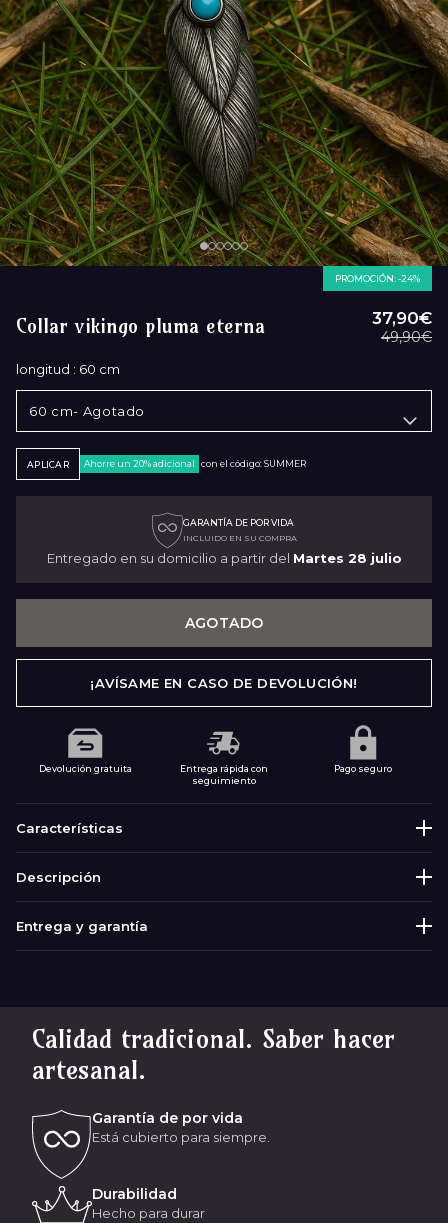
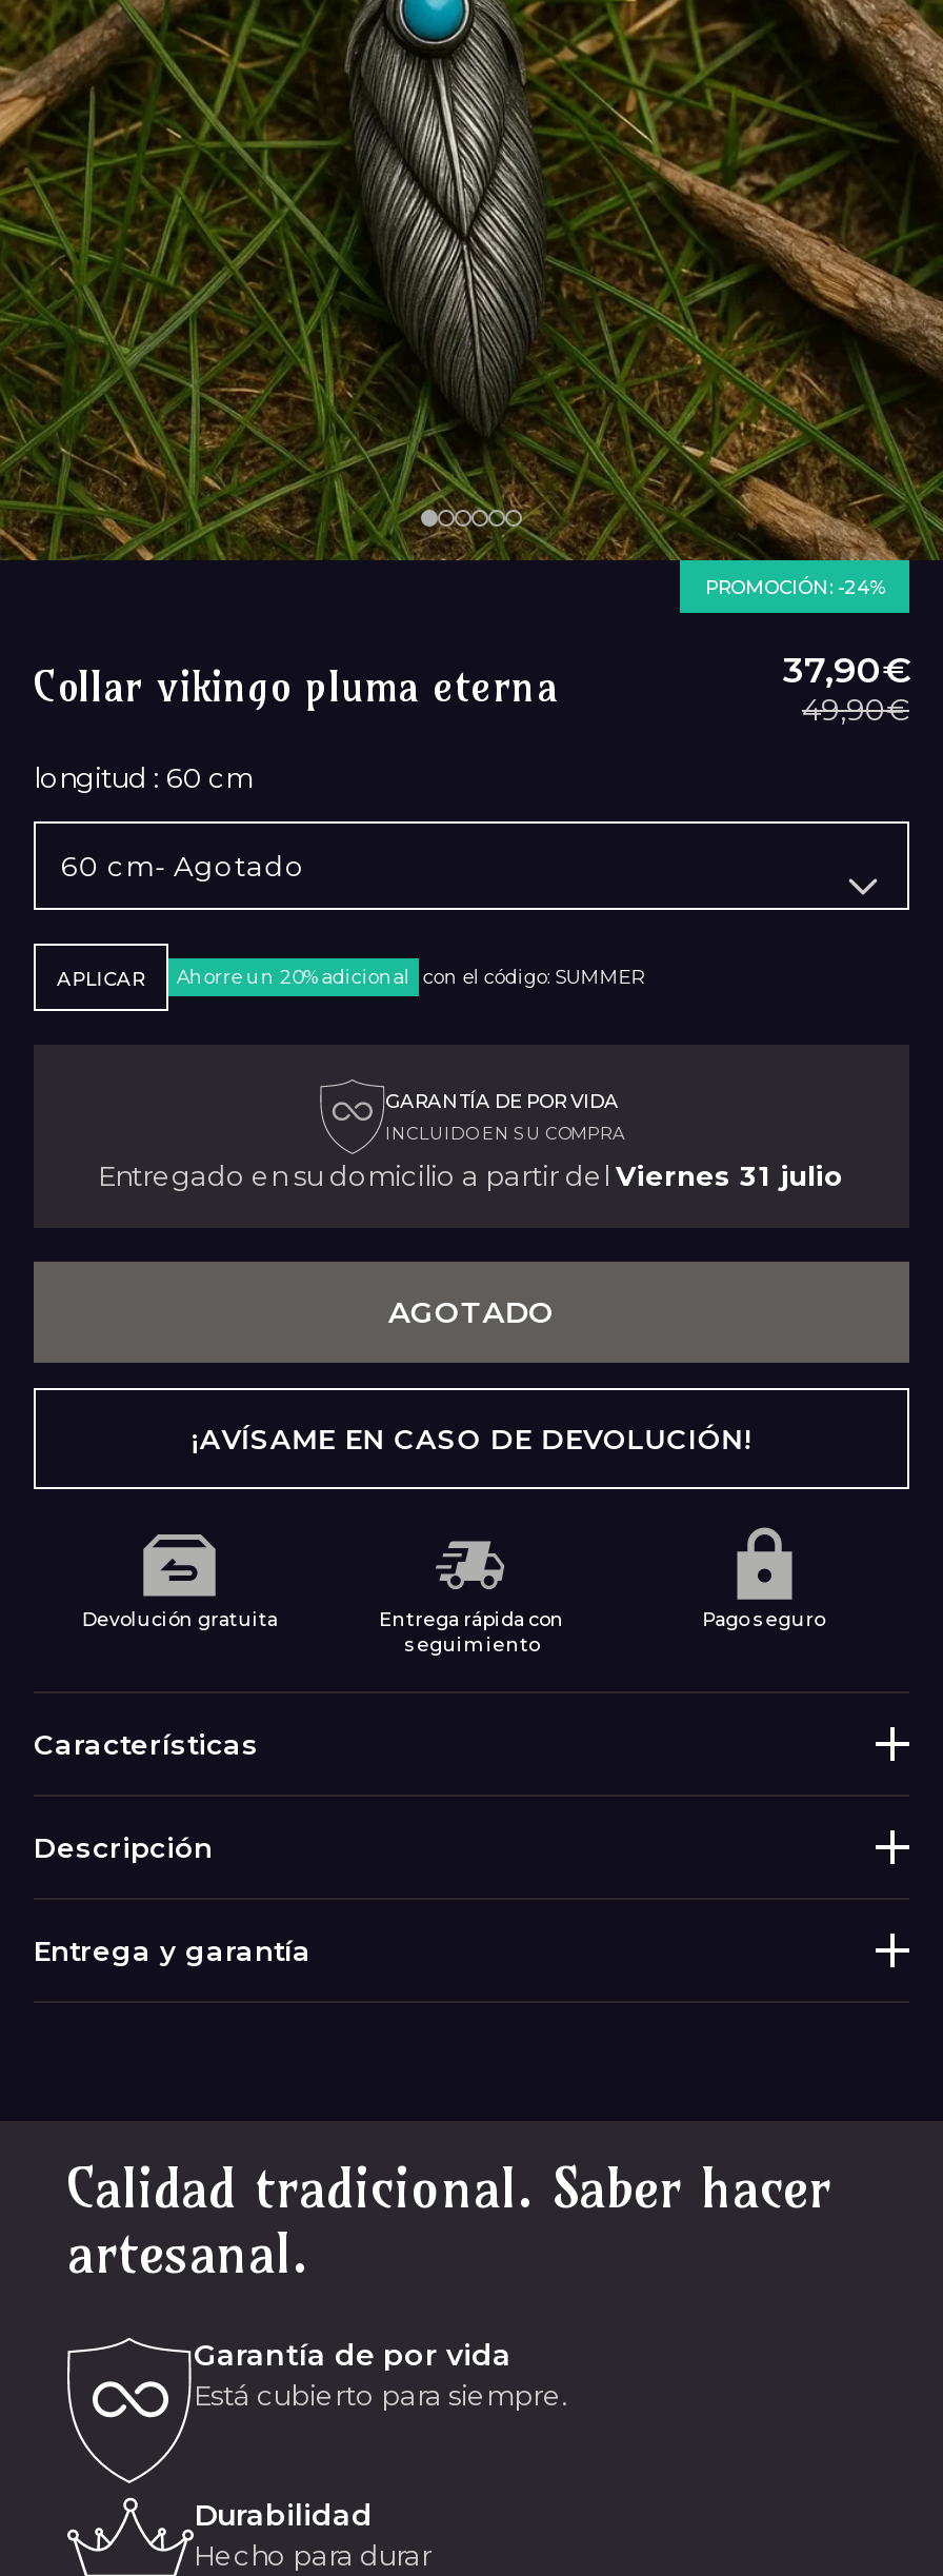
- Entregado en su domicilio a partir del Martes 28 julio
+ Entregado en su domicilio a partir del Viernes 31 julio
